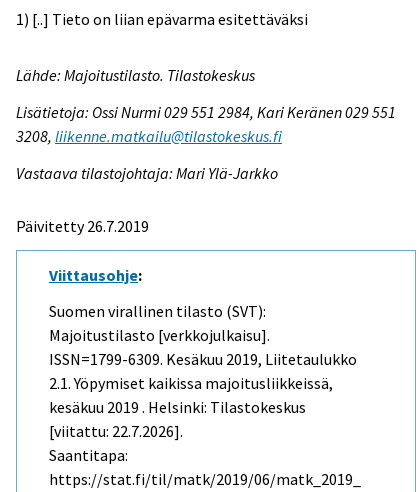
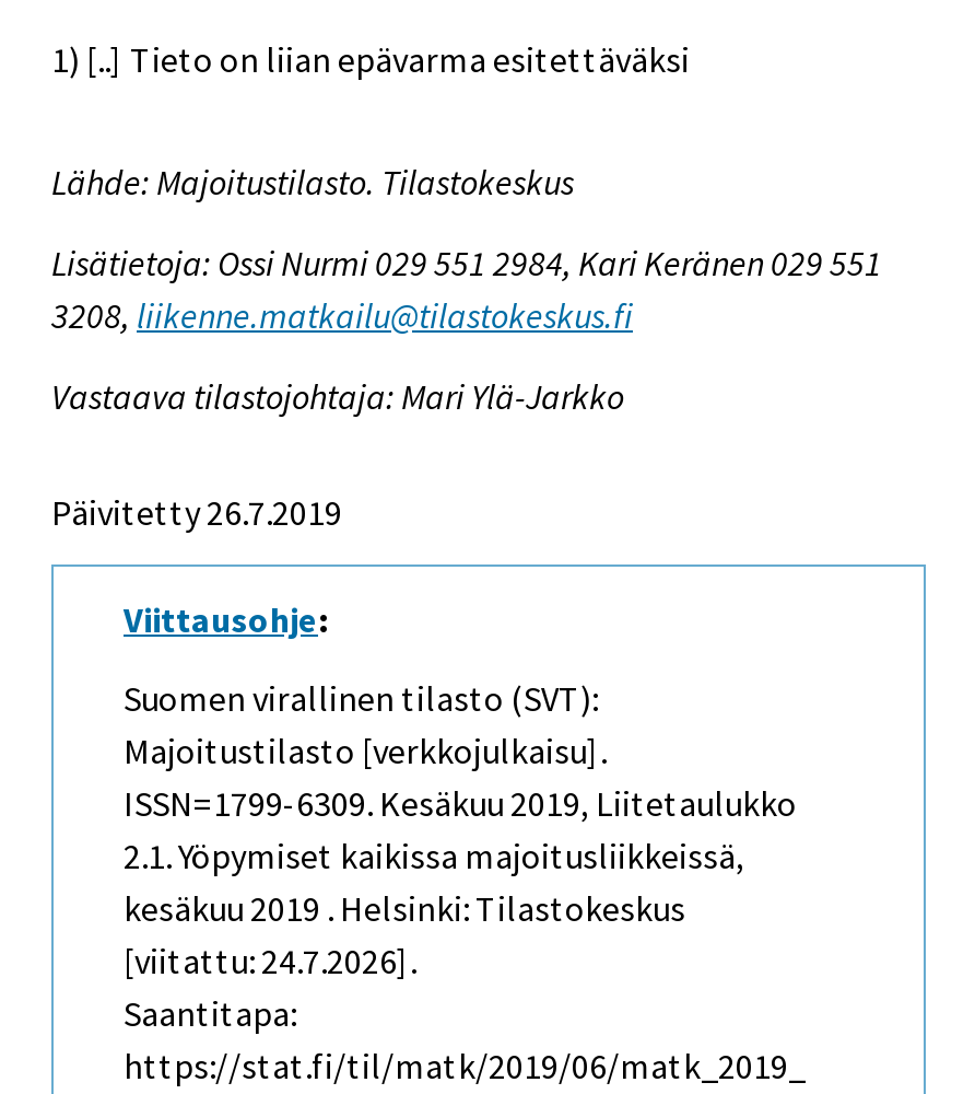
- [viitattu: 22.7.2026].
+ [viitattu: 24.7.2026].
